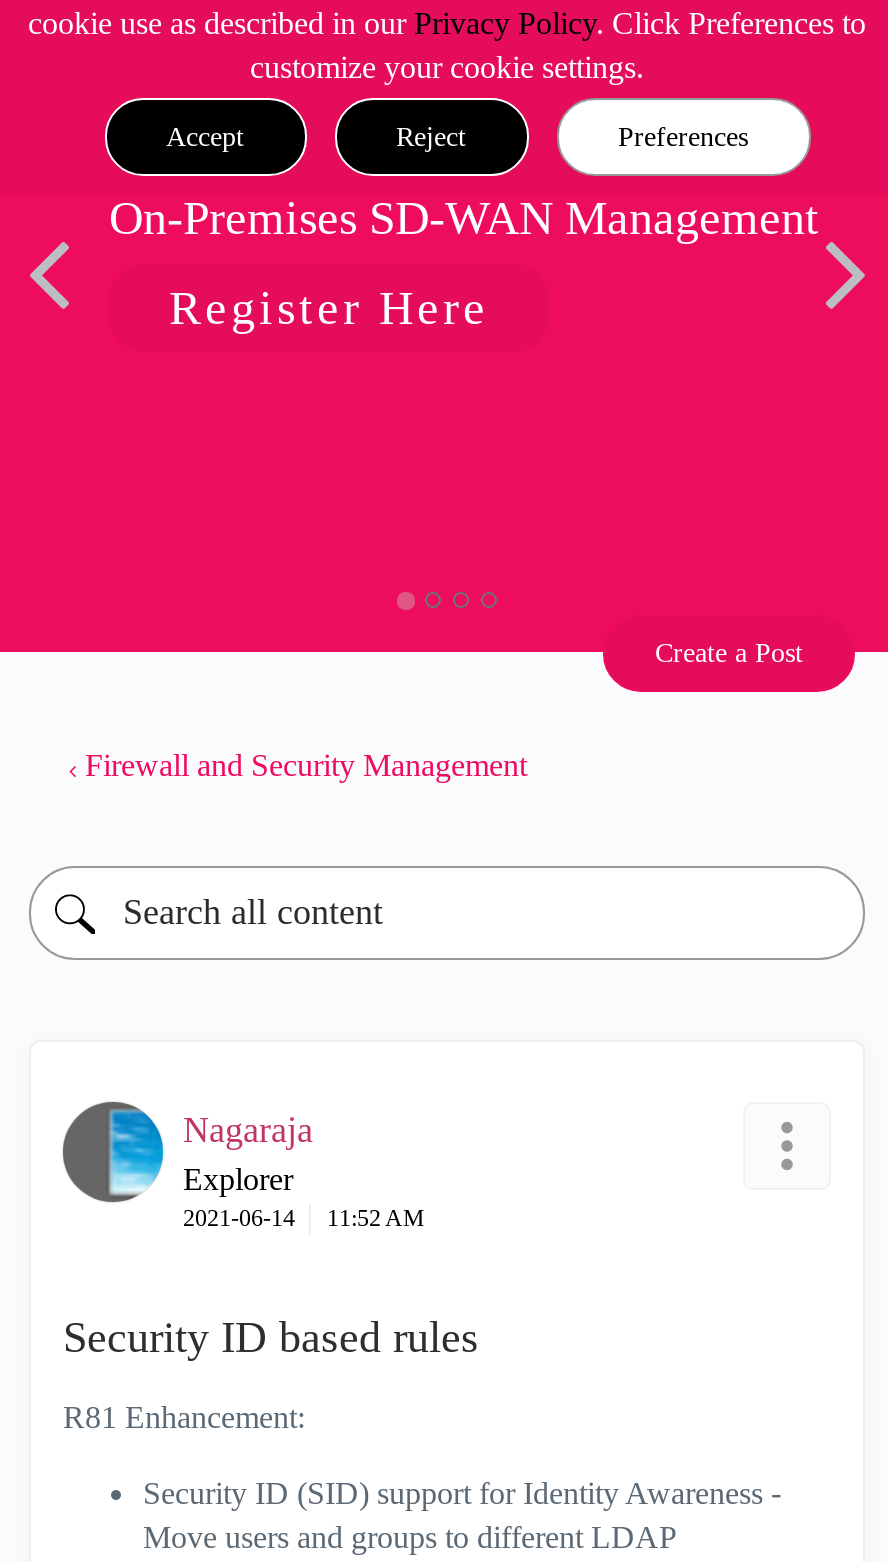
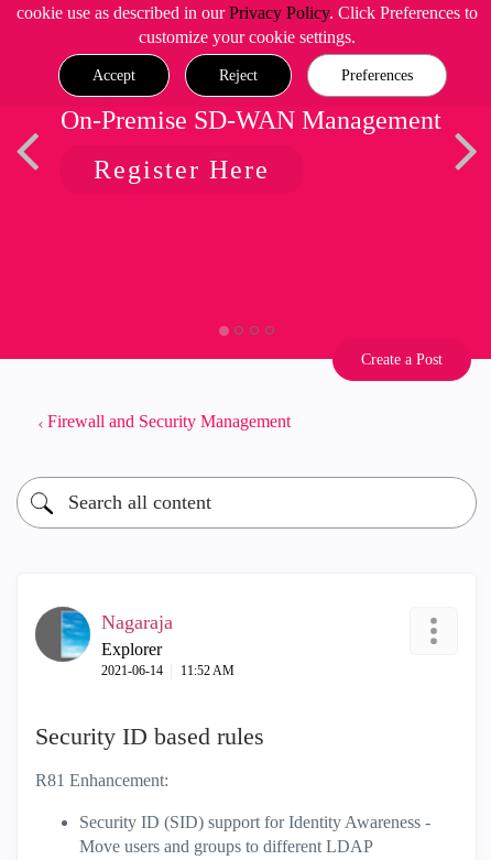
- On-Premises SD-WAN Management
+ On-Premise SD-WAN Management
